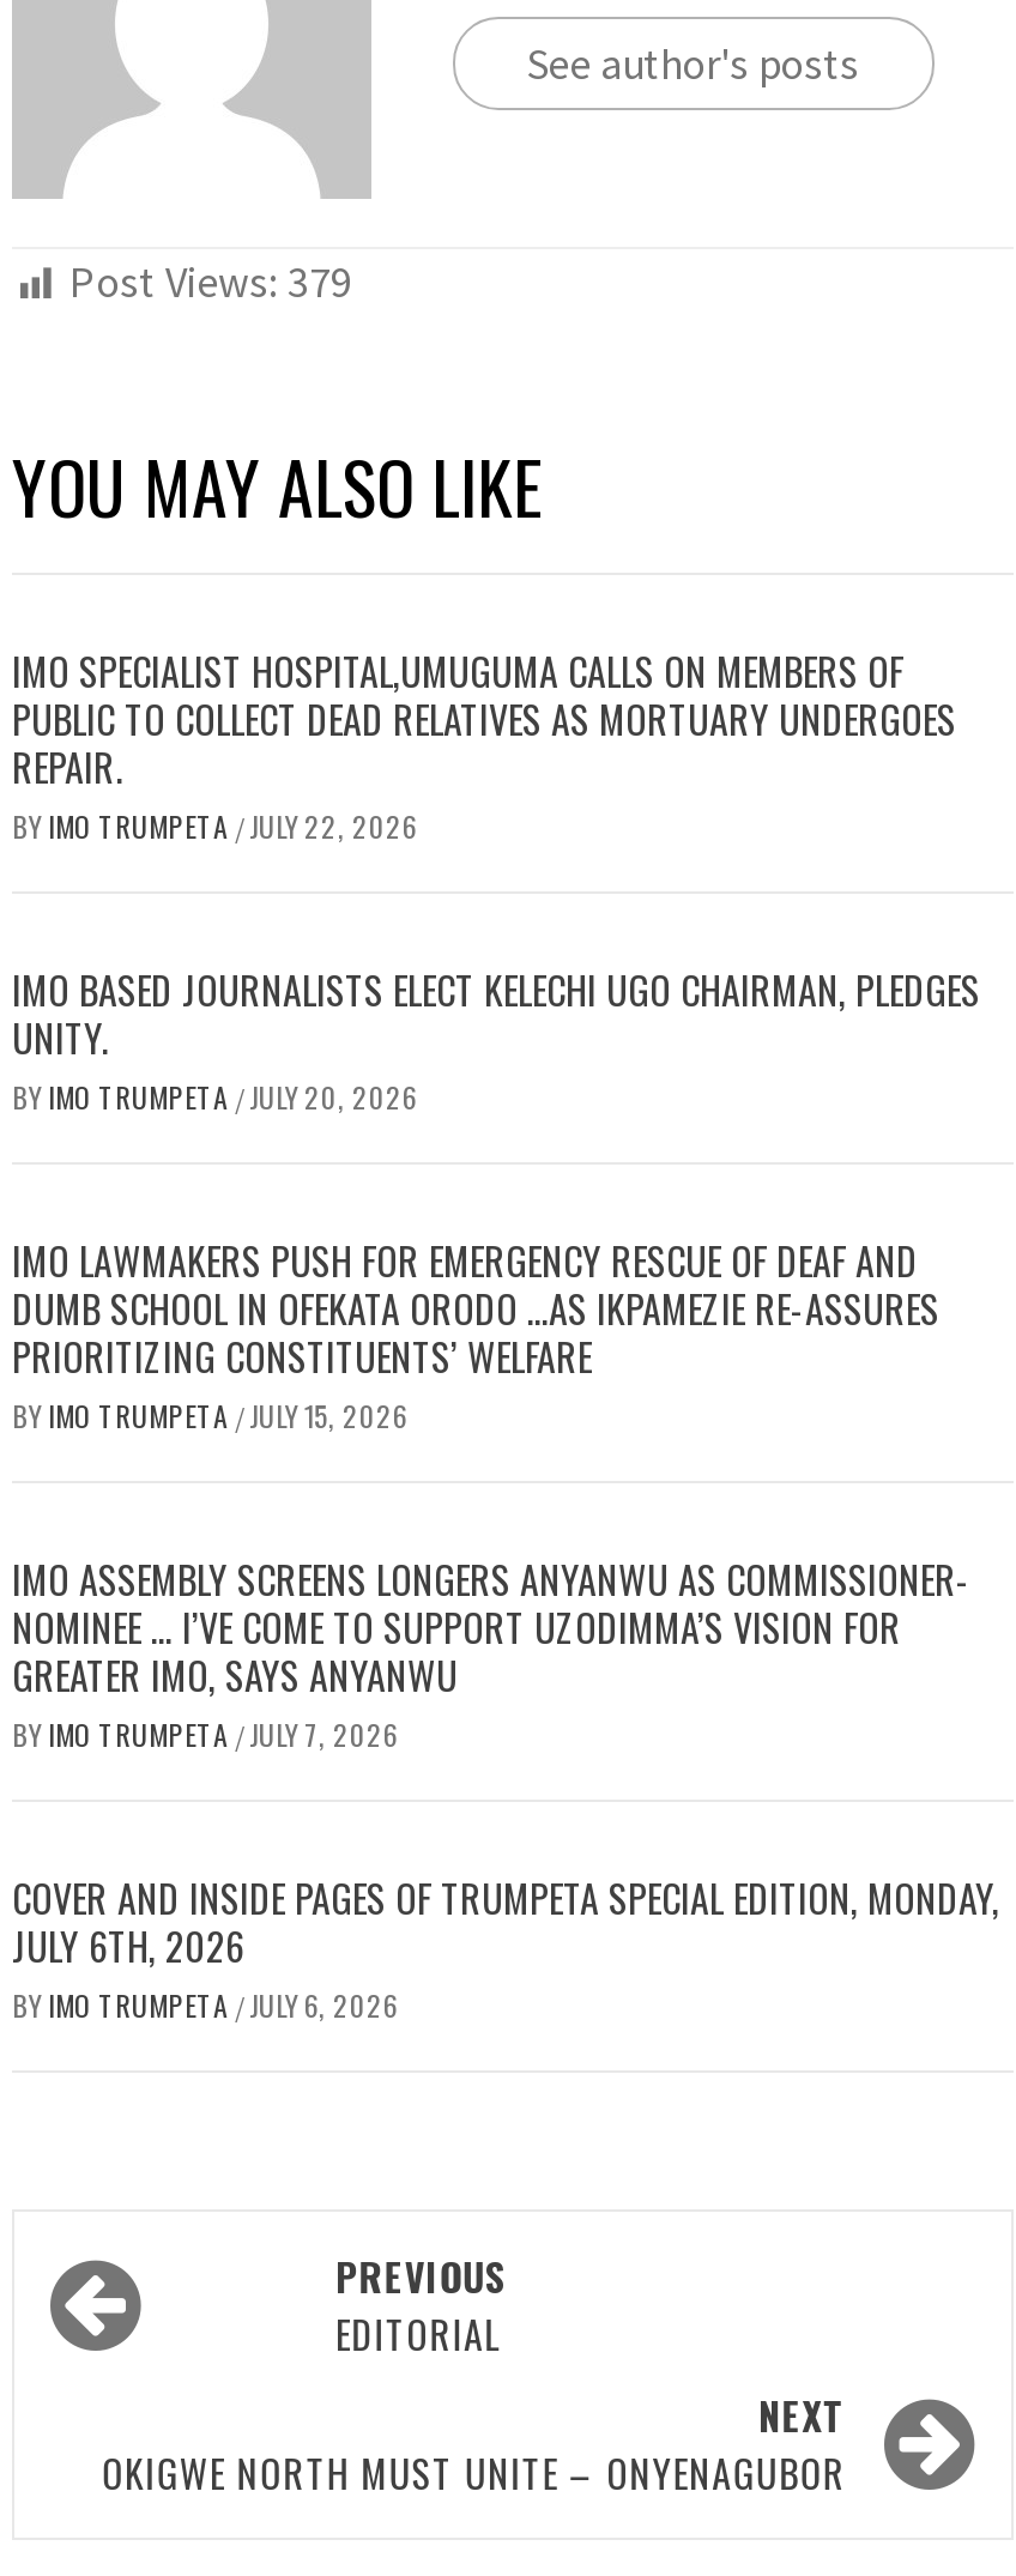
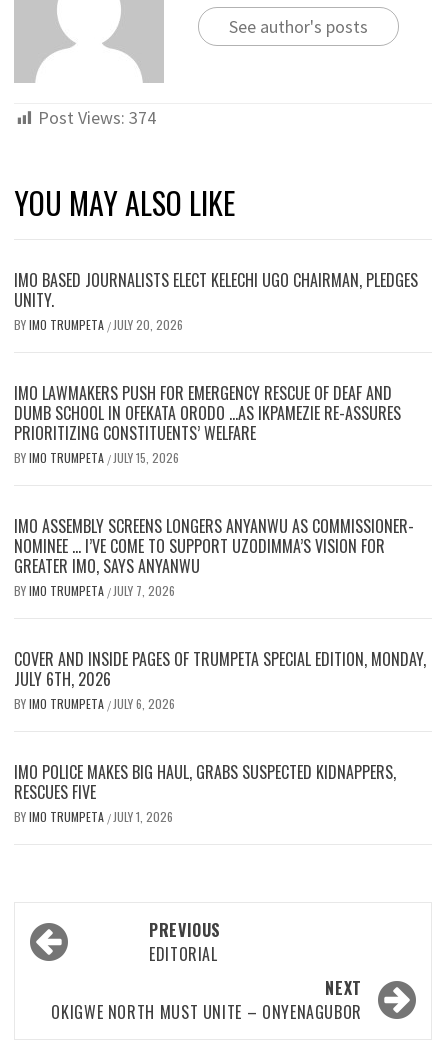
- Post Views: 379
+ Post Views: 374

- IMO SPECIALIST HOSPITAL,UMUGUMA CALLS ON MEMBERS OF
- PUBLIC TO COLLECT DEAD RELATIVES AS MORTUARY UNDERGOES
- REPAIR.
- BY IMO TRUMPETA / JULY 22, 2026

moved up: IMO BASED JOURNALISTS ELECT KELECHI UGO CHAIRMAN, PLEDGES | UNITY. | BY IMO TRUMPETA / JULY 20, 2026 | ... | JULY 6TH, 2026 | BY IMO TRUMPETA / JULY 6, 2026

+ IMO POLICE MAKES BIG HAUL, GRABS SUSPECTED KIDNAPPERS,
+ RESCUES FIVE
+ BY IMO TRUMPETA / JULY 1, 2026
